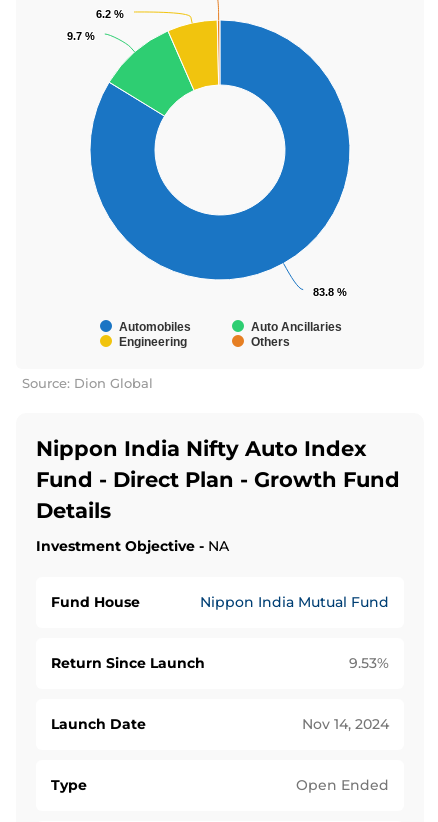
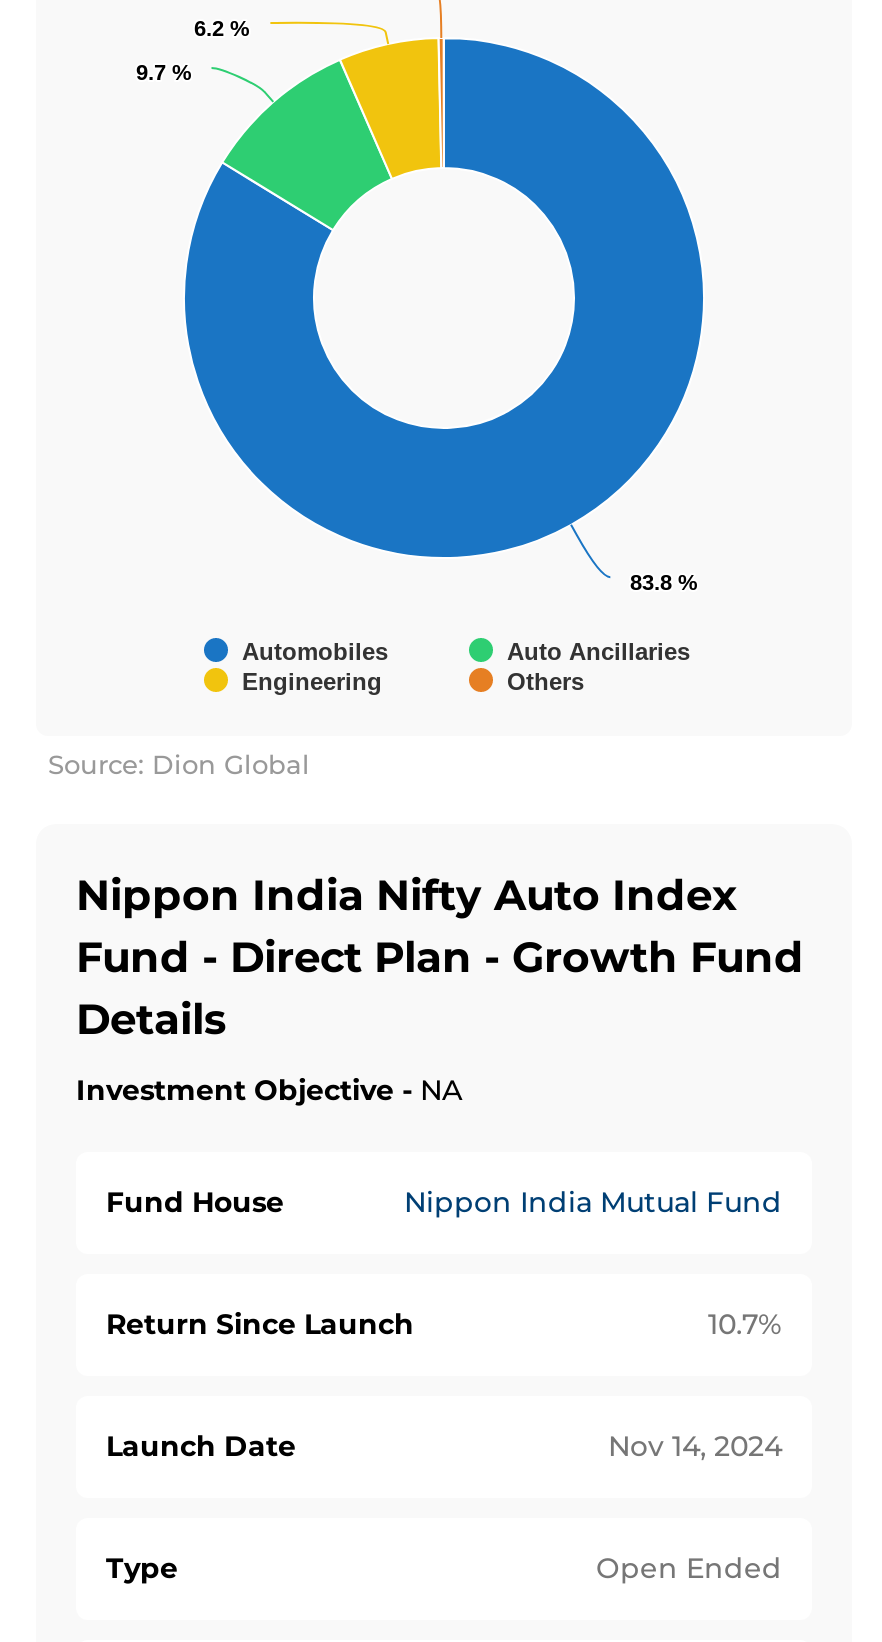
- 9.53%
+ 10.7%
